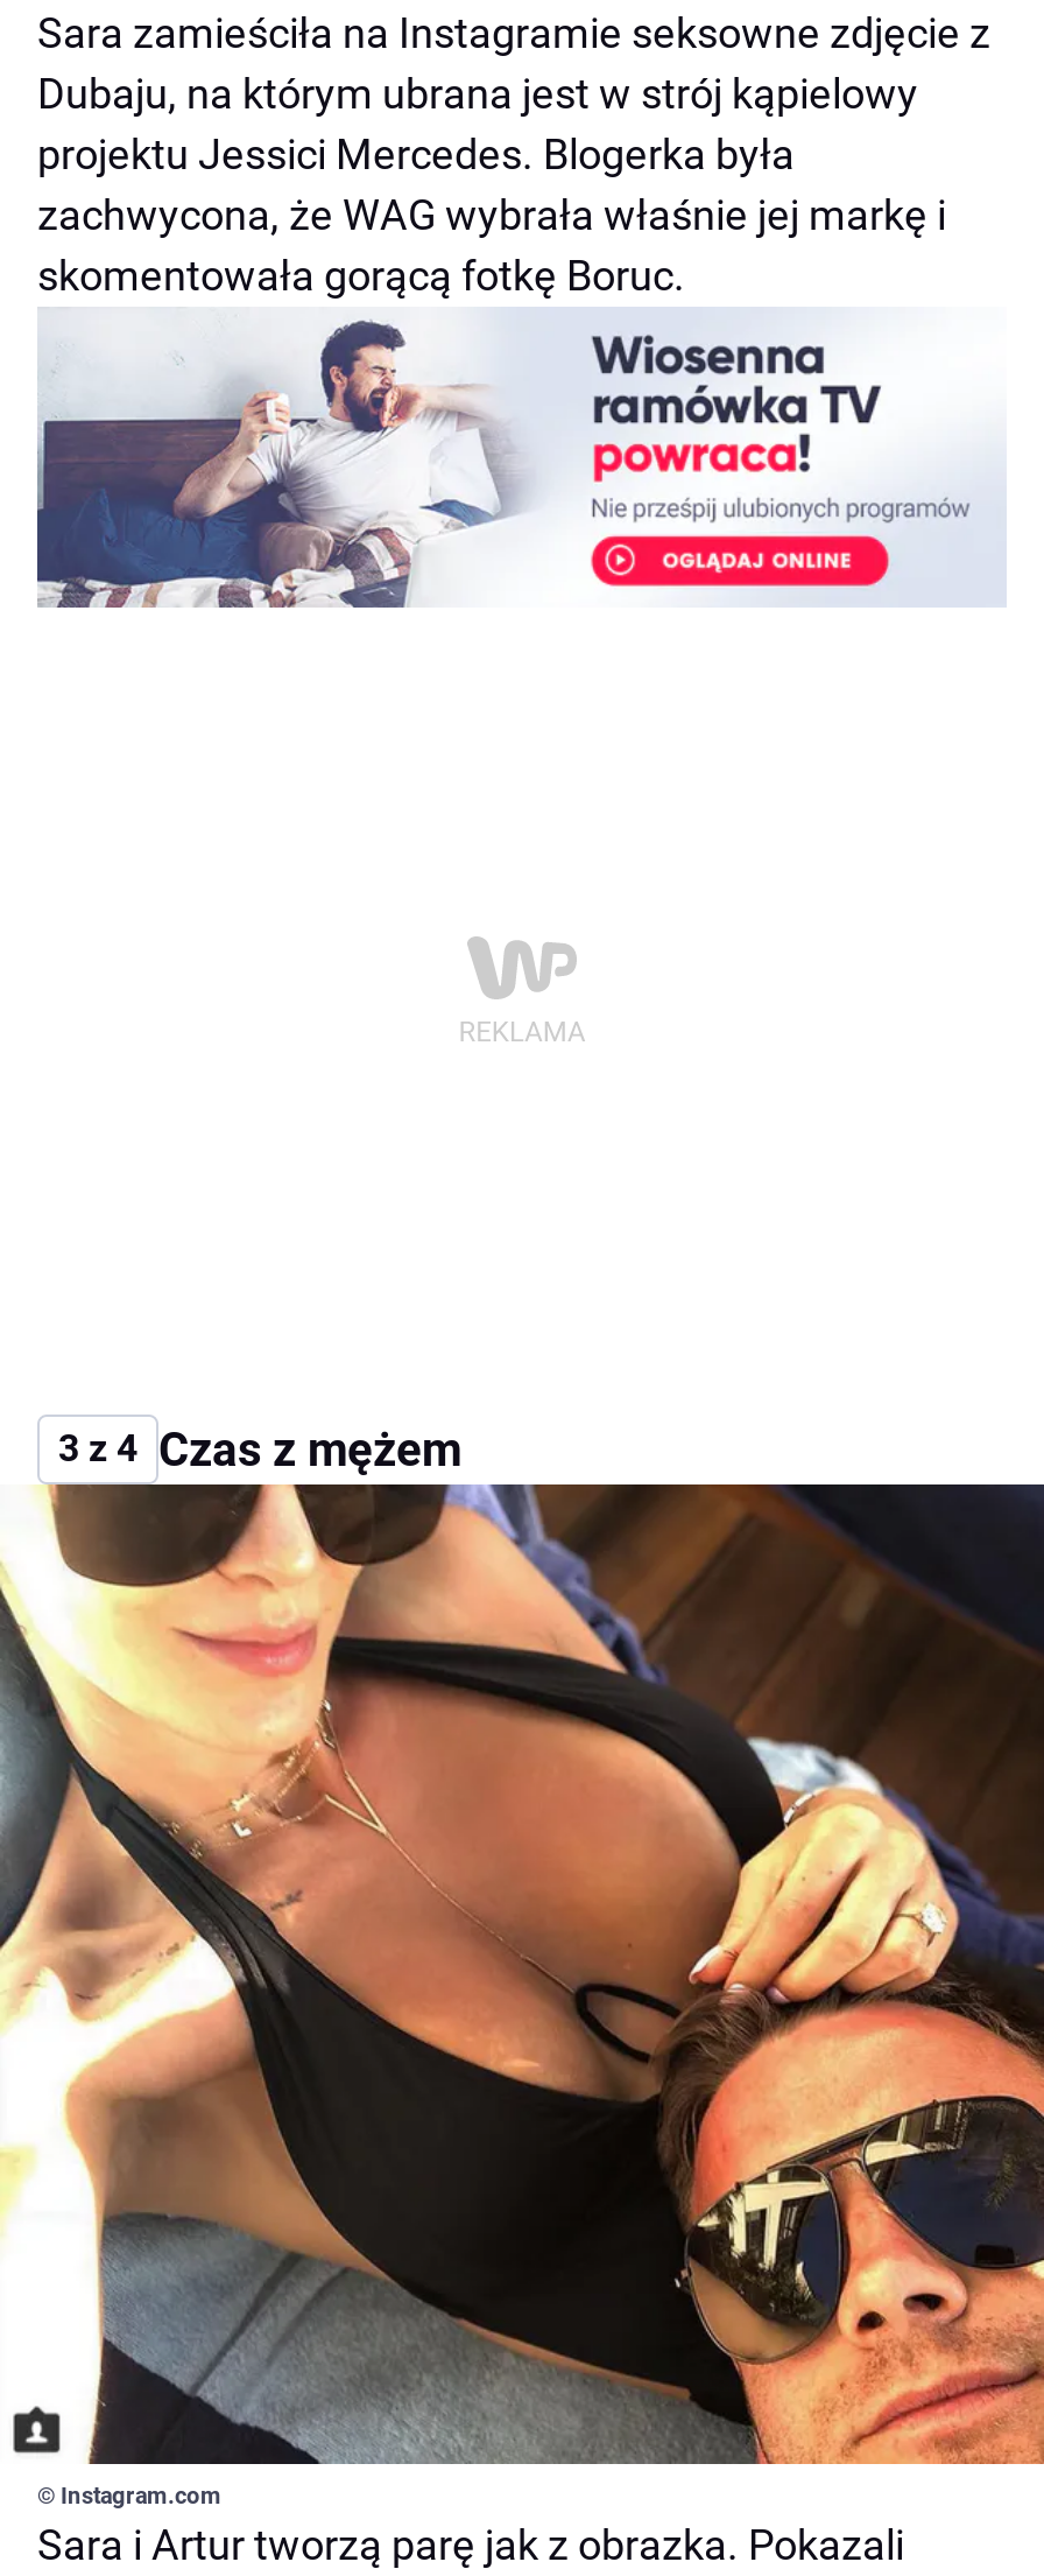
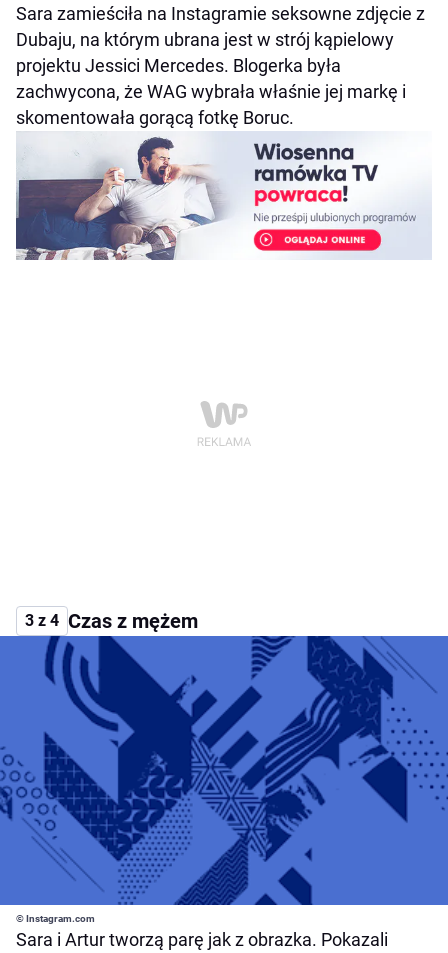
- [image]
+ [image]
